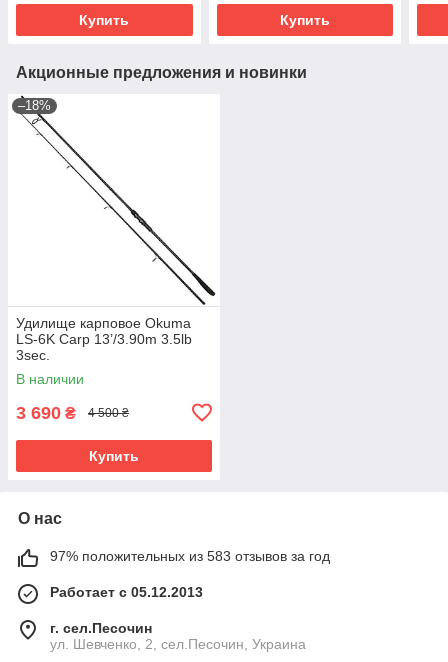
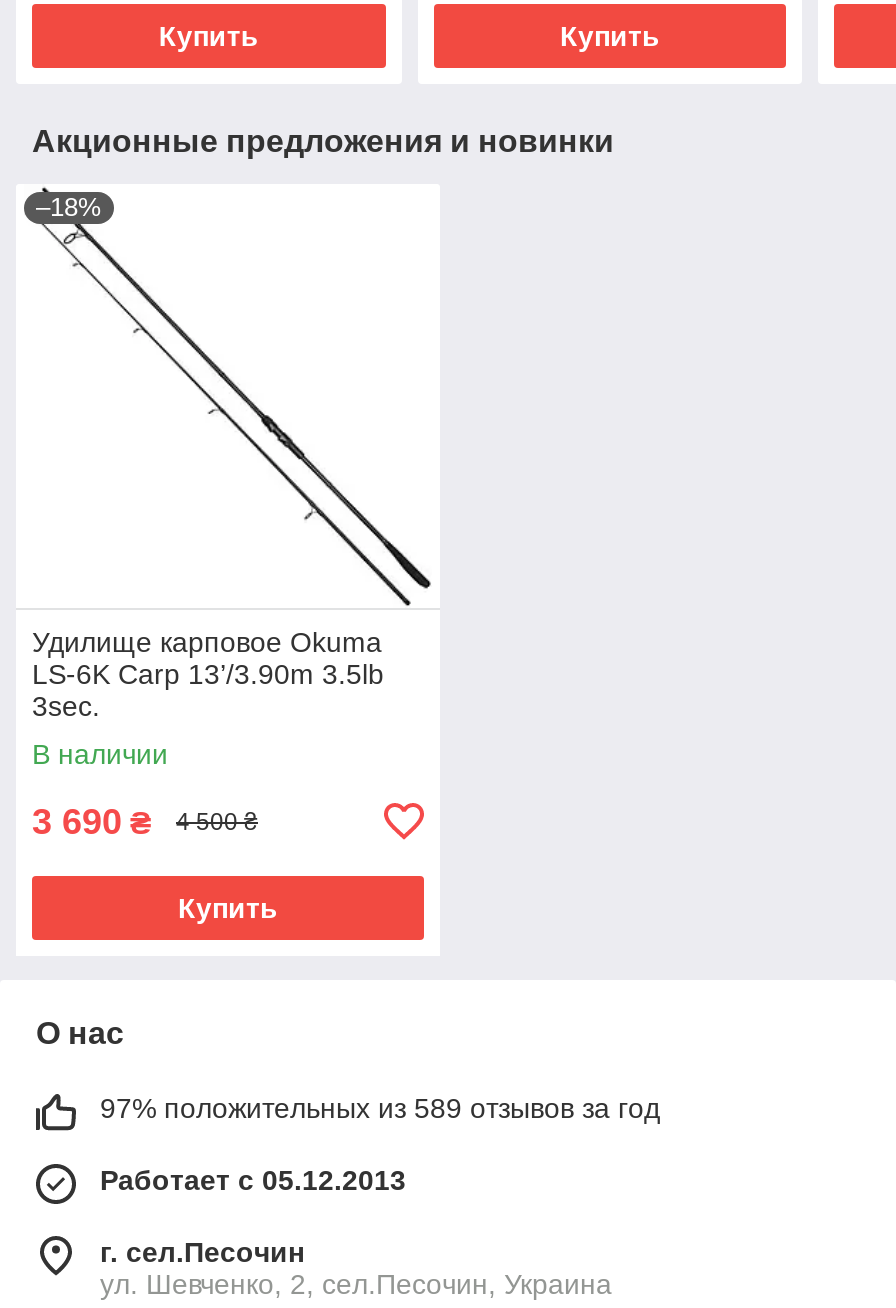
- 97% положительных из 583 отзывов за год
+ 97% положительных из 589 отзывов за год
